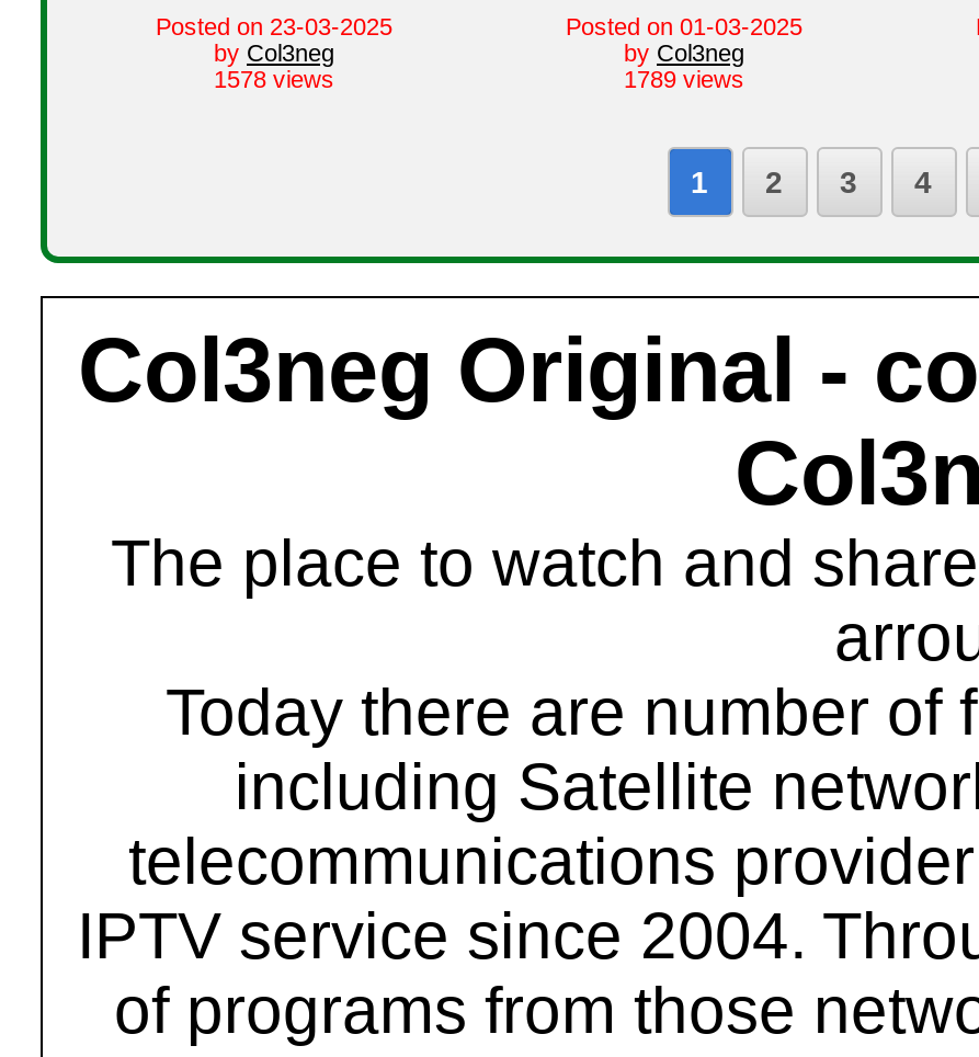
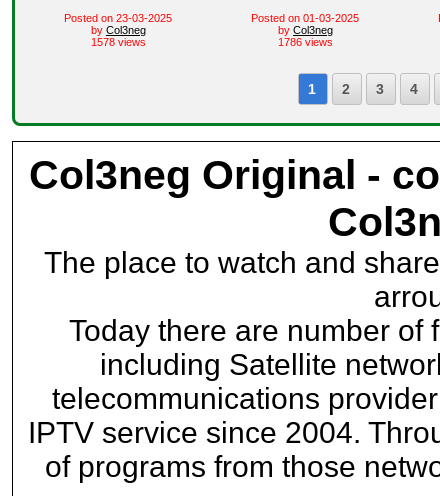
- 1789 views
+ 1786 views
